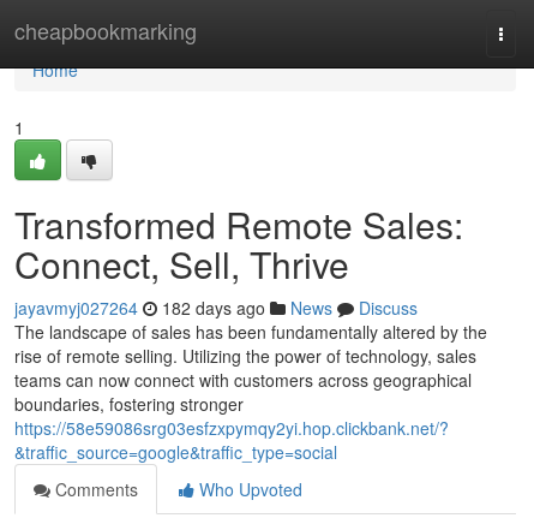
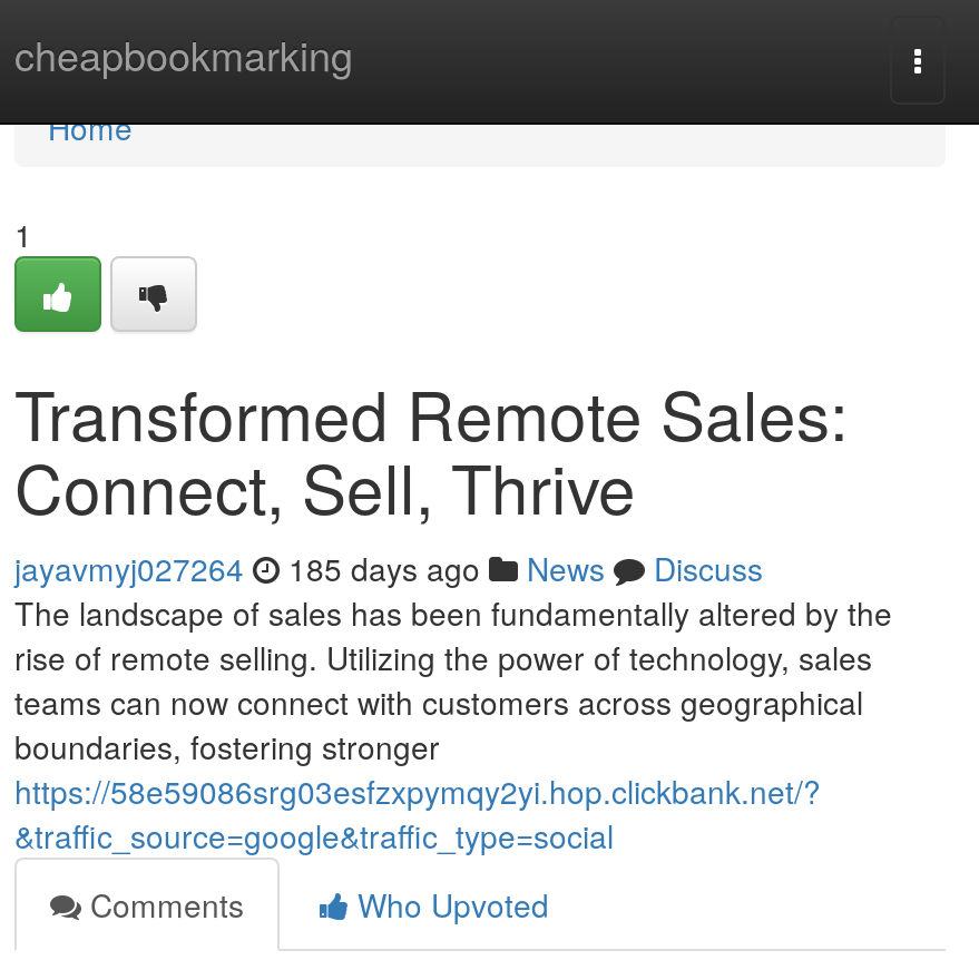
- jayavmyj027264 182 days ago News Discuss
+ jayavmyj027264 185 days ago News Discuss
